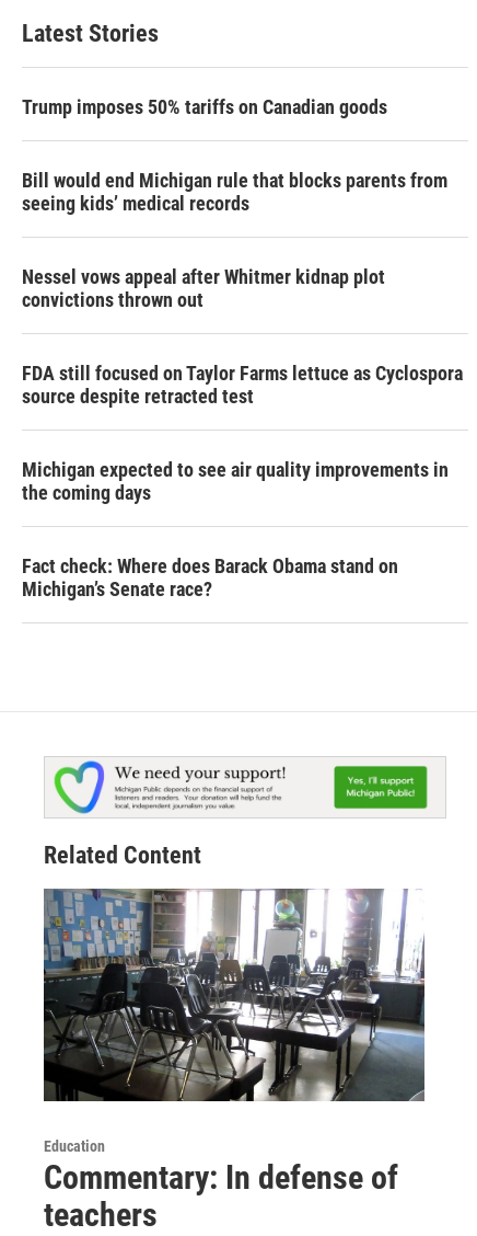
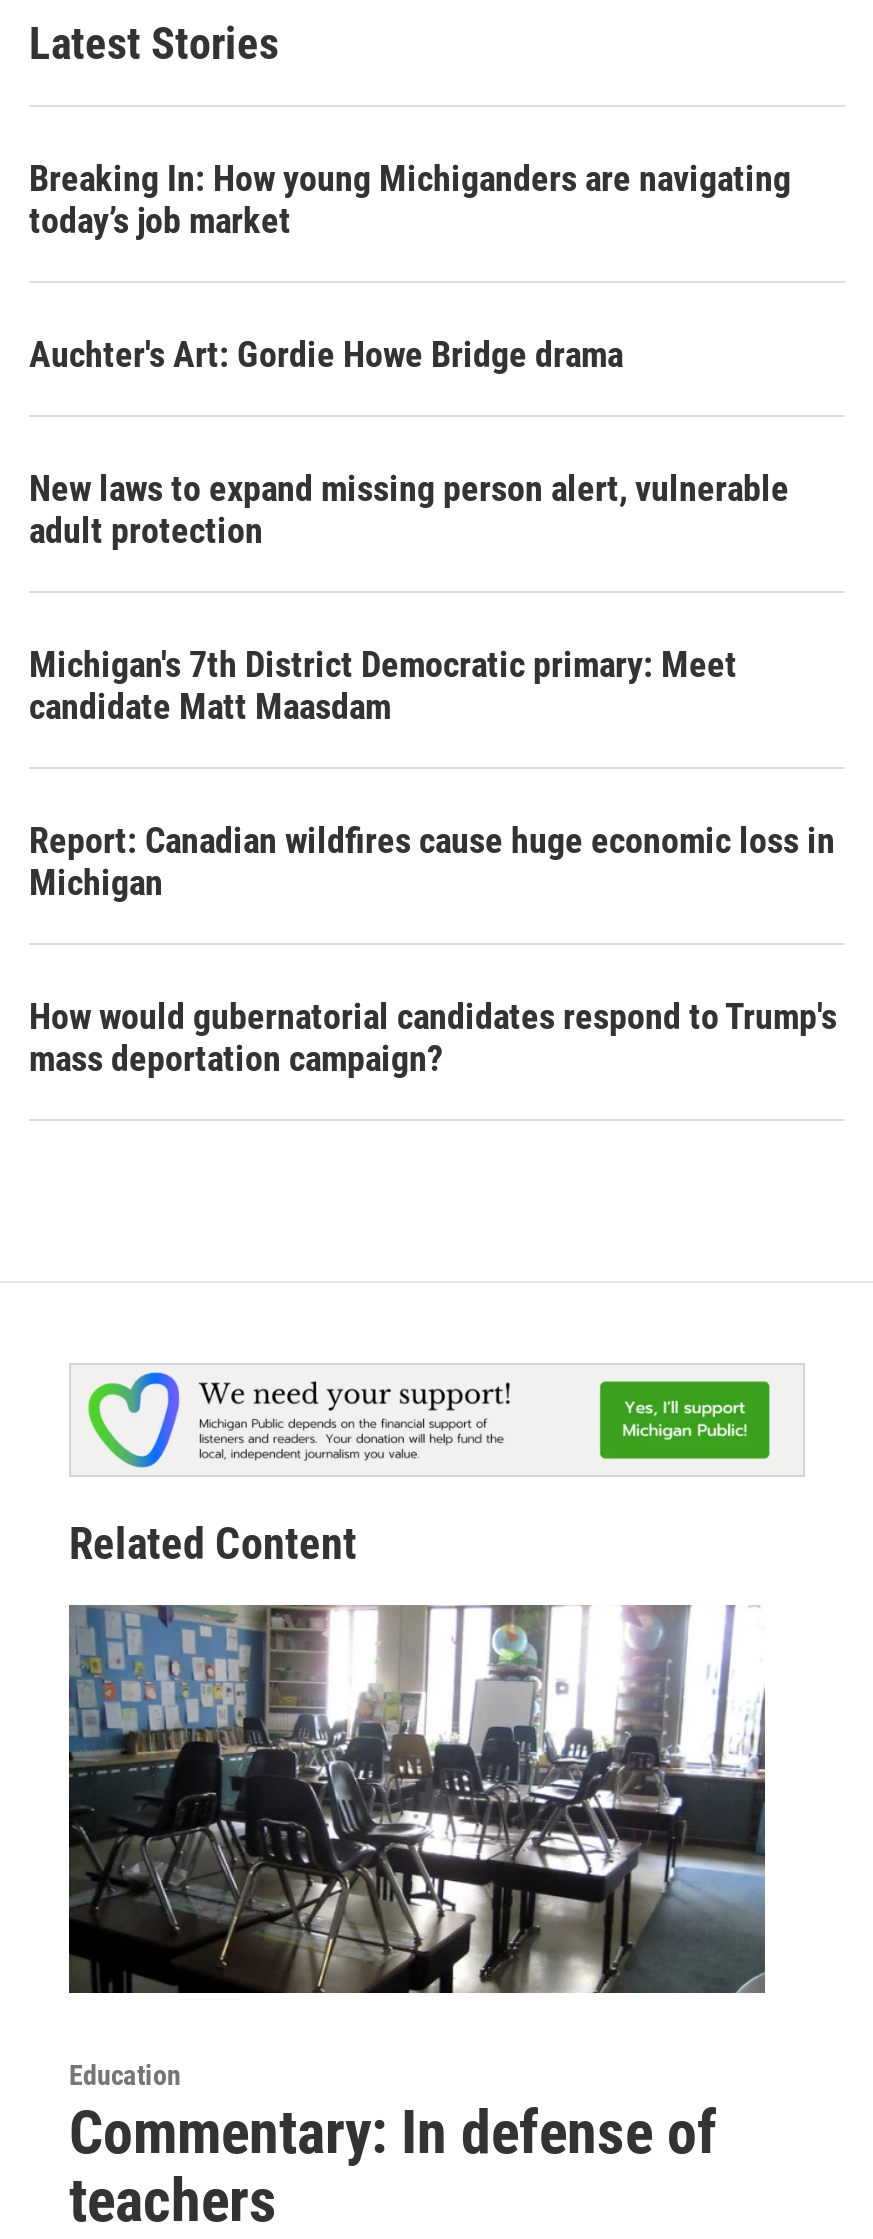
- Trump imposes 50% tariffs on Canadian goods
+ Breaking In: How young Michiganders are navigating
+ today’s job market

- Bill would end Michigan rule that blocks parents from
- seeing kids’ medical records
+ Auchter's Art: Gordie Howe Bridge drama

- Nessel vows appeal after Whitmer kidnap plot
- convictions thrown out
+ New laws to expand missing person alert, vulnerable
+ adult protection

- FDA still focused on Taylor Farms lettuce as Cyclospora
- source despite retracted test
+ Michigan's 7th District Democratic primary: Meet
+ candidate Matt Maasdam

- Michigan expected to see air quality improvements in
- the coming days
+ Report: Canadian wildfires cause huge economic loss in
+ Michigan

- Fact check: Where does Barack Obama stand on
- Michigan’s Senate race?
+ How would gubernatorial candidates respond to Trump's
+ mass deportation campaign?
